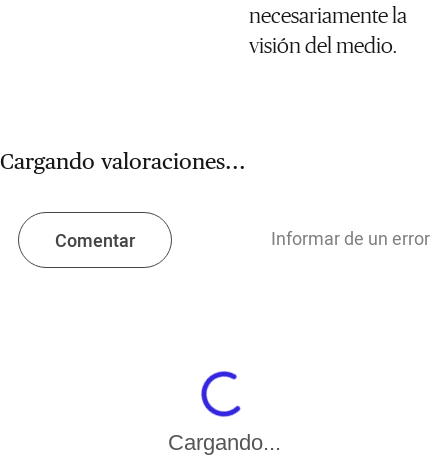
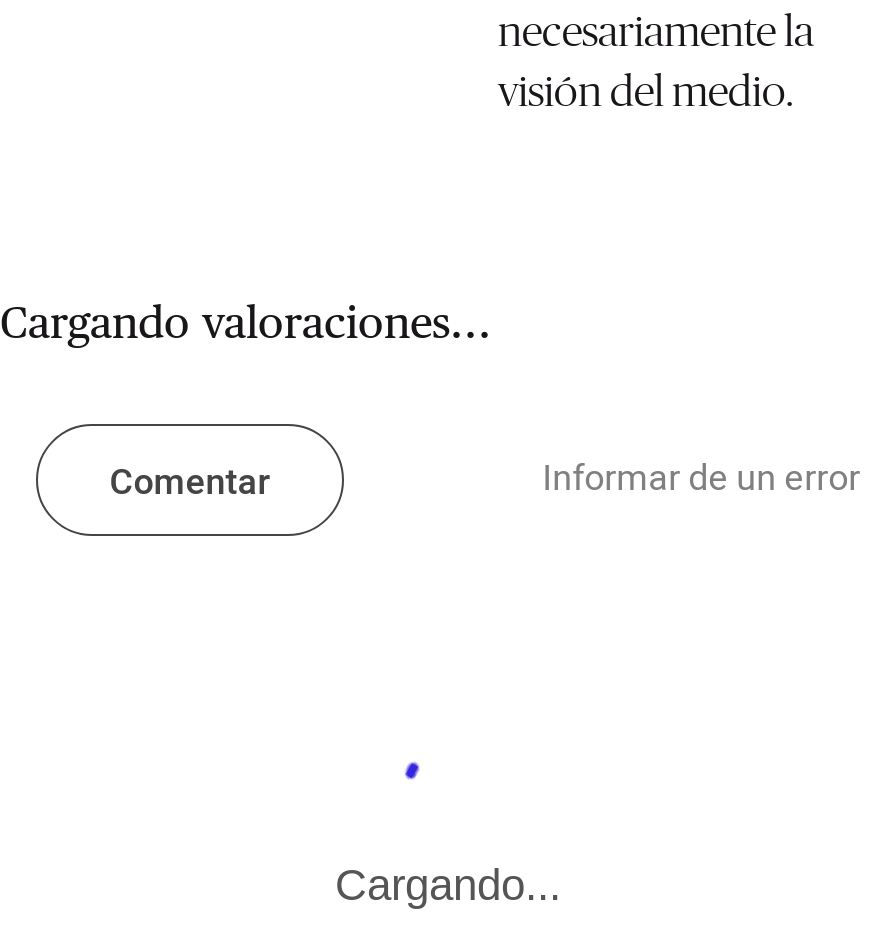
- [image]
